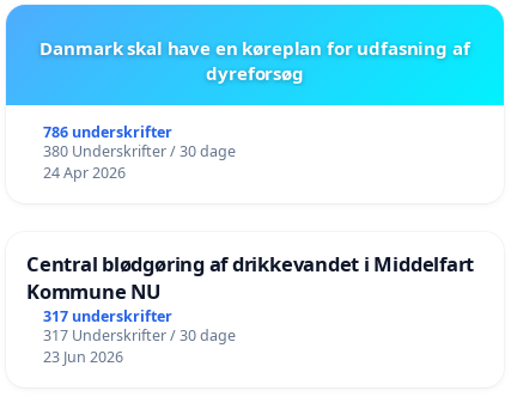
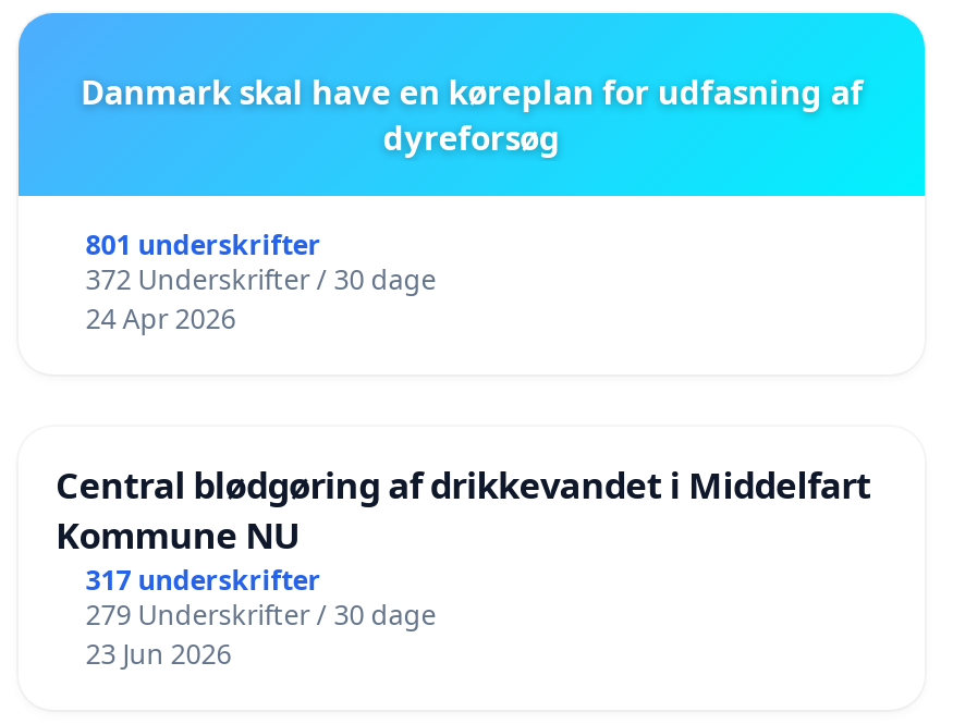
- 786 underskrifter
+ 801 underskrifter

- 380 Underskrifter / 30 dage
+ 372 Underskrifter / 30 dage

- 317 Underskrifter / 30 dage
+ 279 Underskrifter / 30 dage
